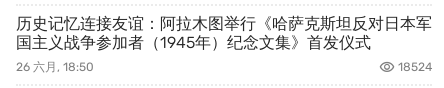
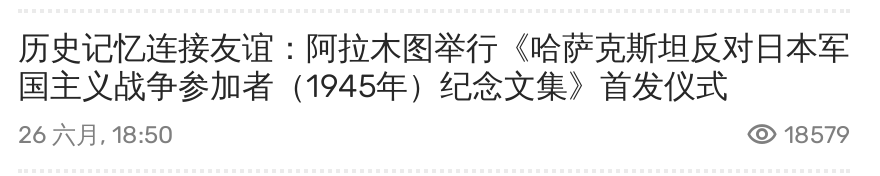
- 18524
+ 18579
